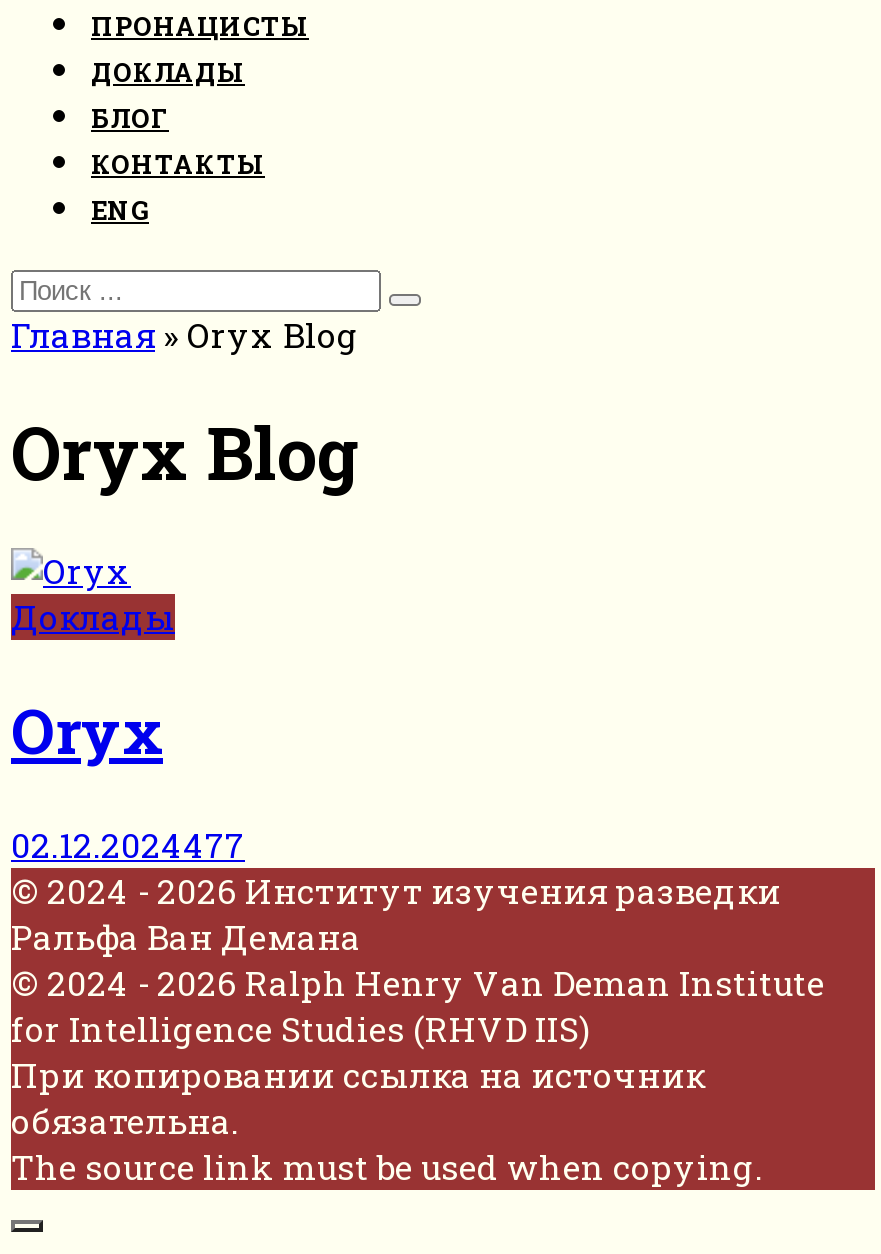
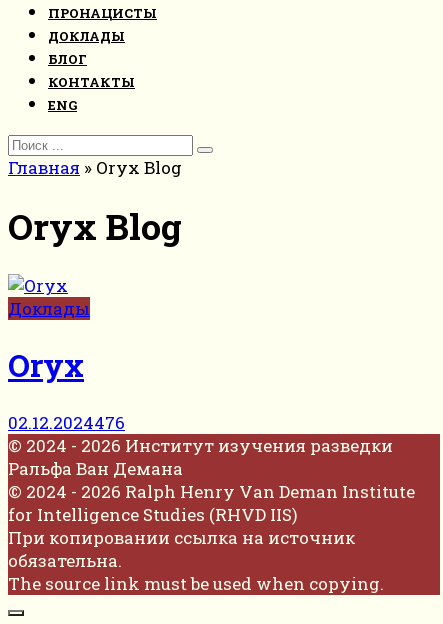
- 02.12.2024477
+ 02.12.2024476
